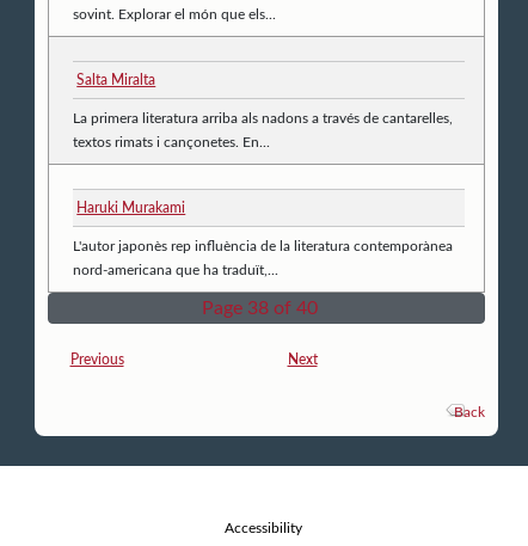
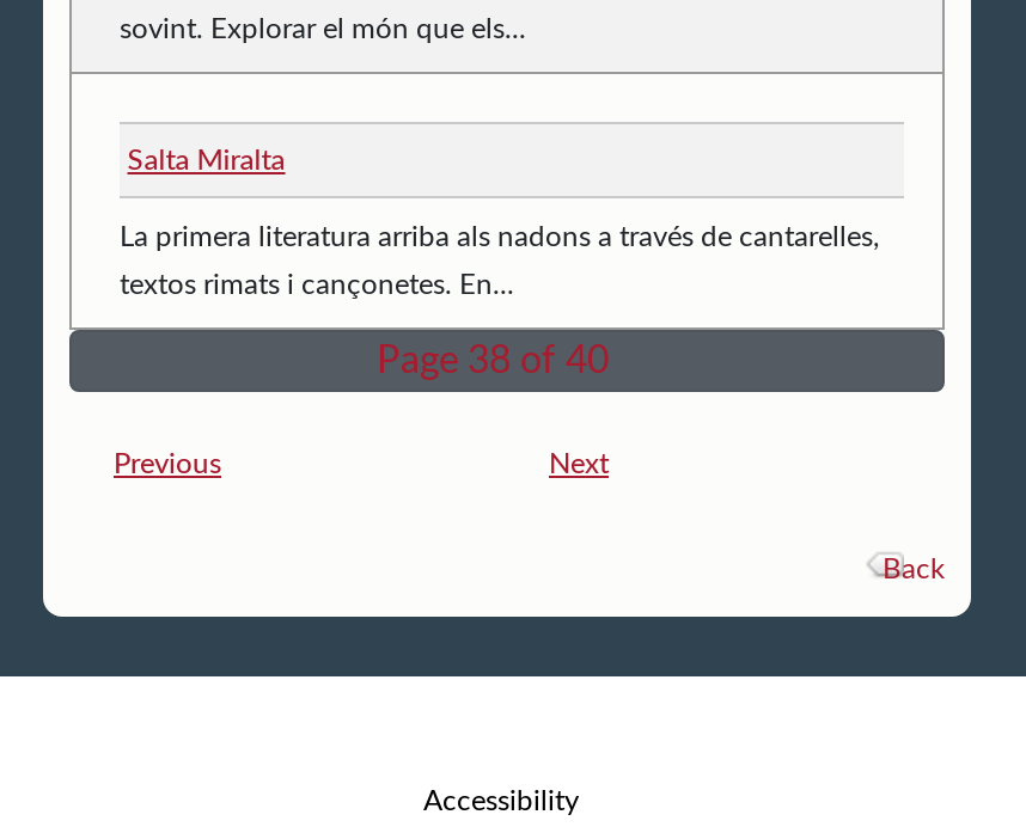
- Haruki Murakami
- L'autor japonès rep influència de la literatura contemporànea
- nord-americana que ha traduït,...
